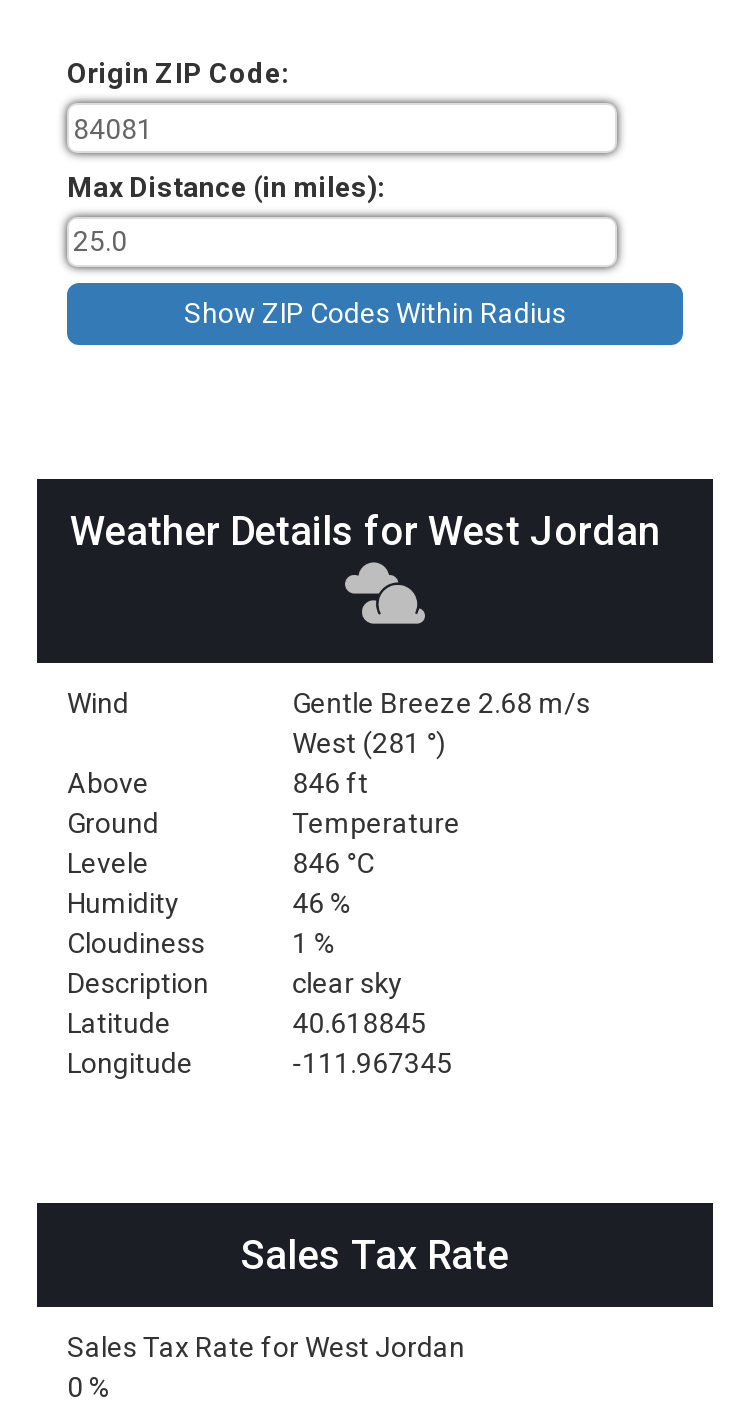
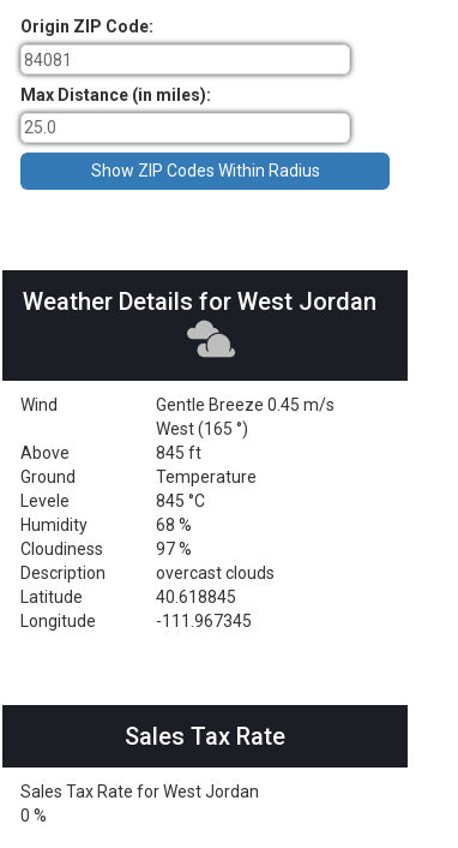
- Gentle Breeze 2.68 m/s
+ Gentle Breeze 0.45 m/s

- West (281 °)
+ West (165 °)

- 846 ft
+ 845 ft

- 846 °C
+ 845 °C

- 46 %
+ 68 %

- 1 %
+ 97 %

- clear sky
+ overcast clouds
